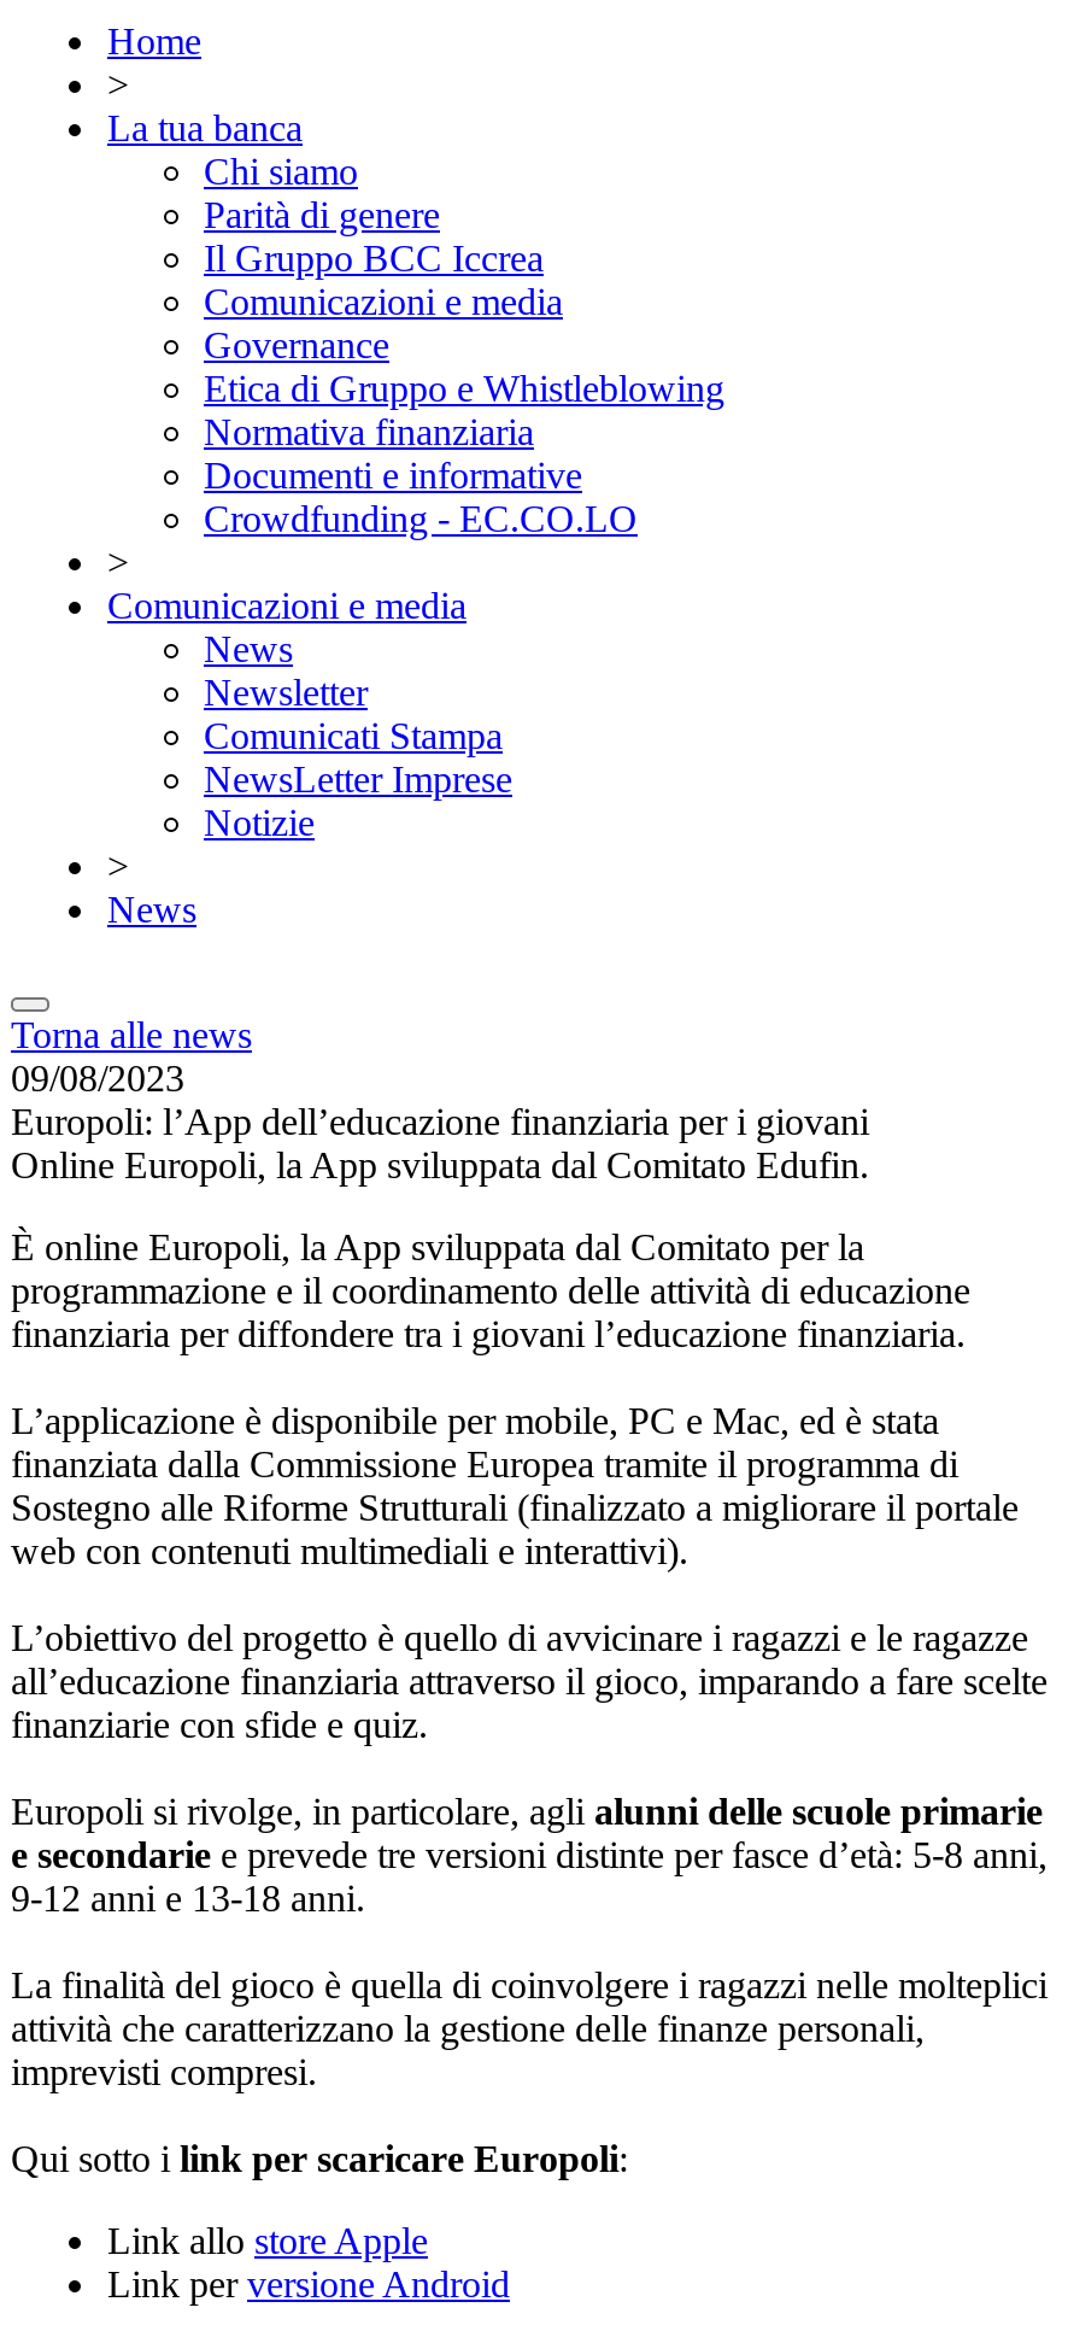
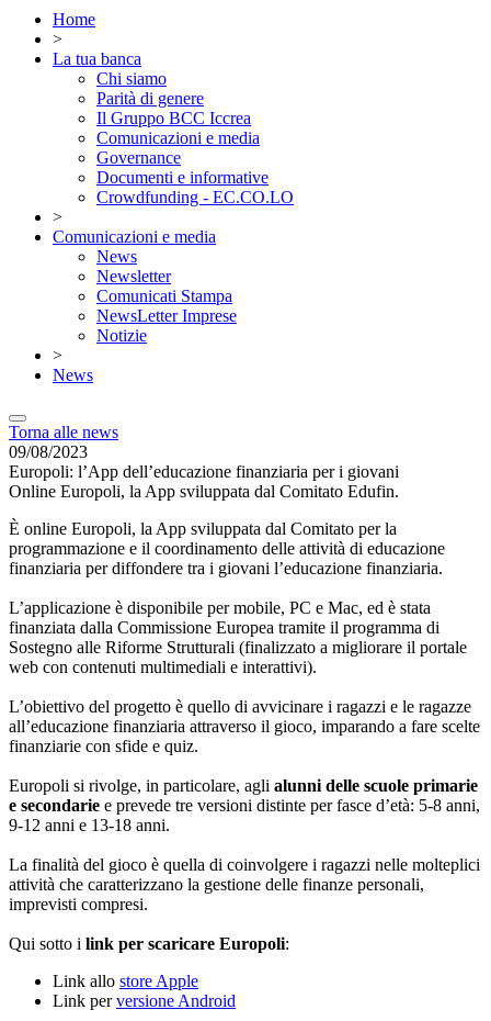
- Etica di Gruppo e Whistleblowing
- Normativa finanziaria
